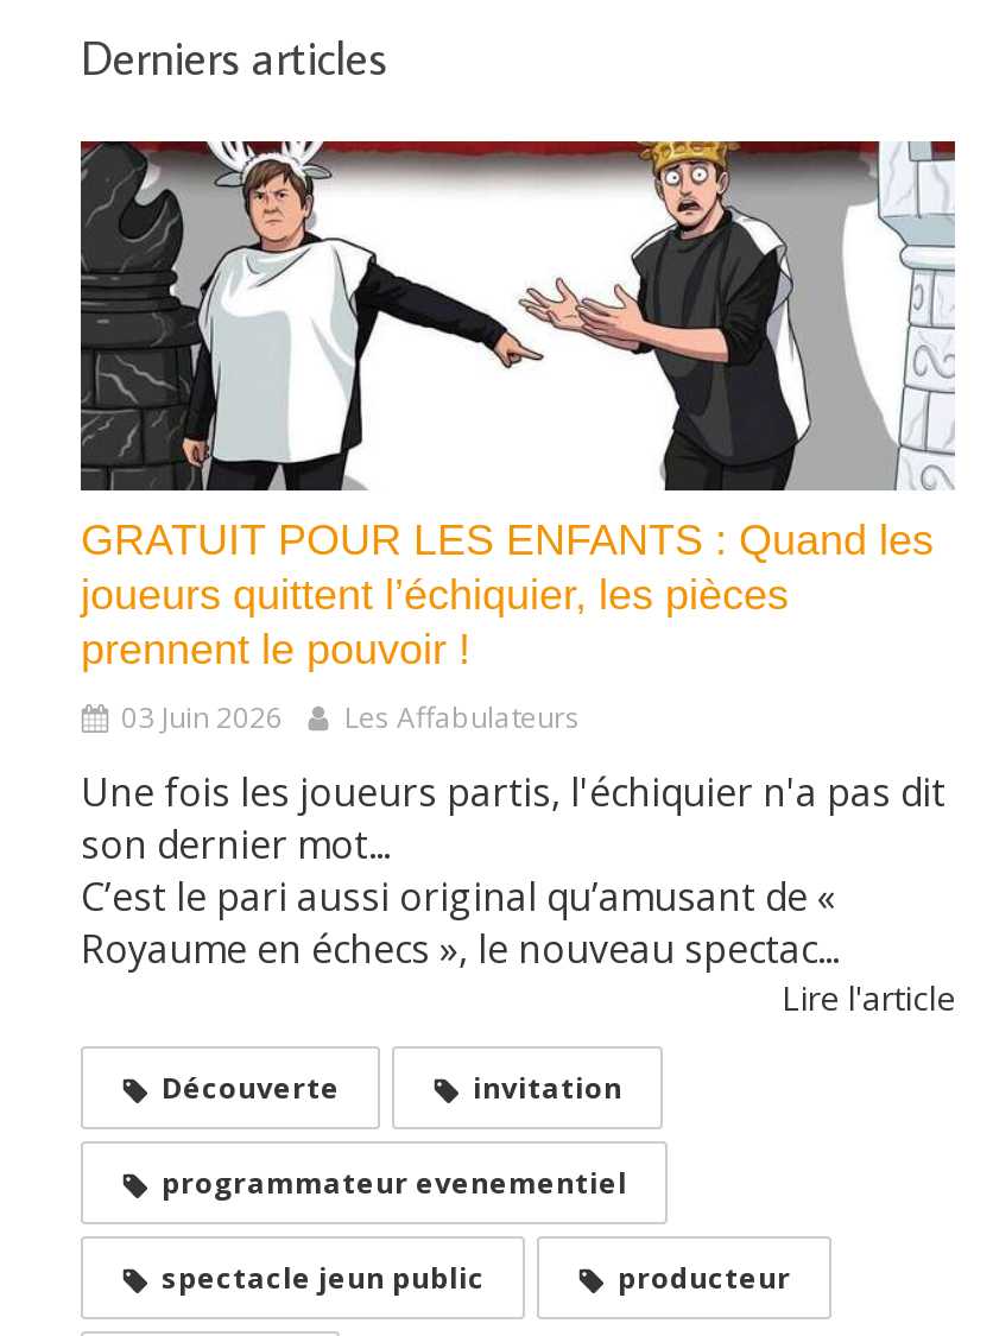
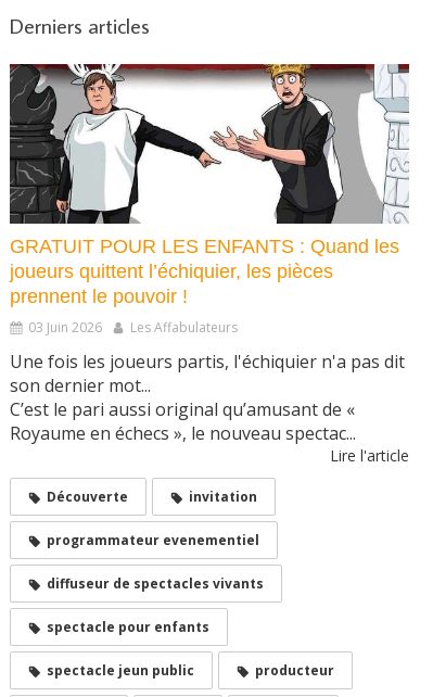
+ diffuseur de spectacles vivants
+ spectacle pour enfants
